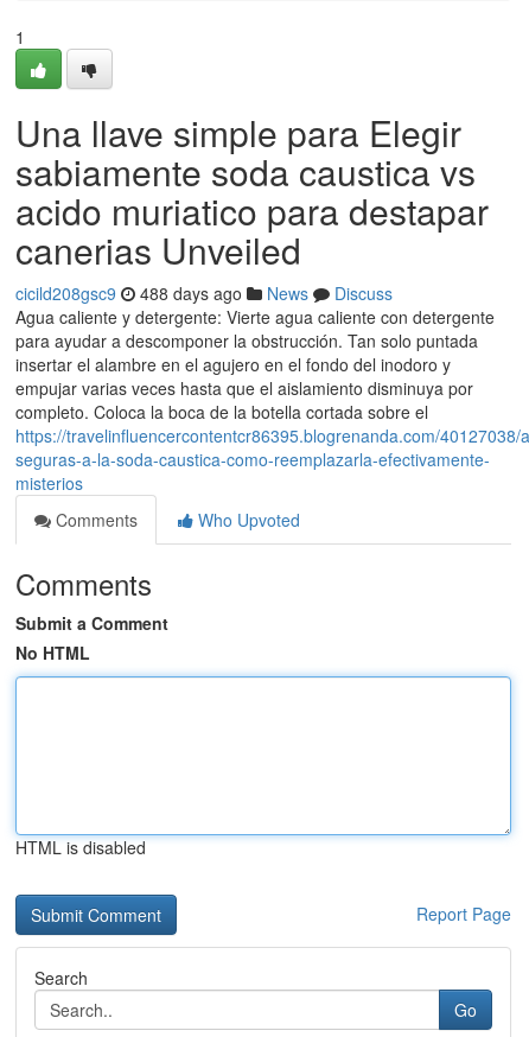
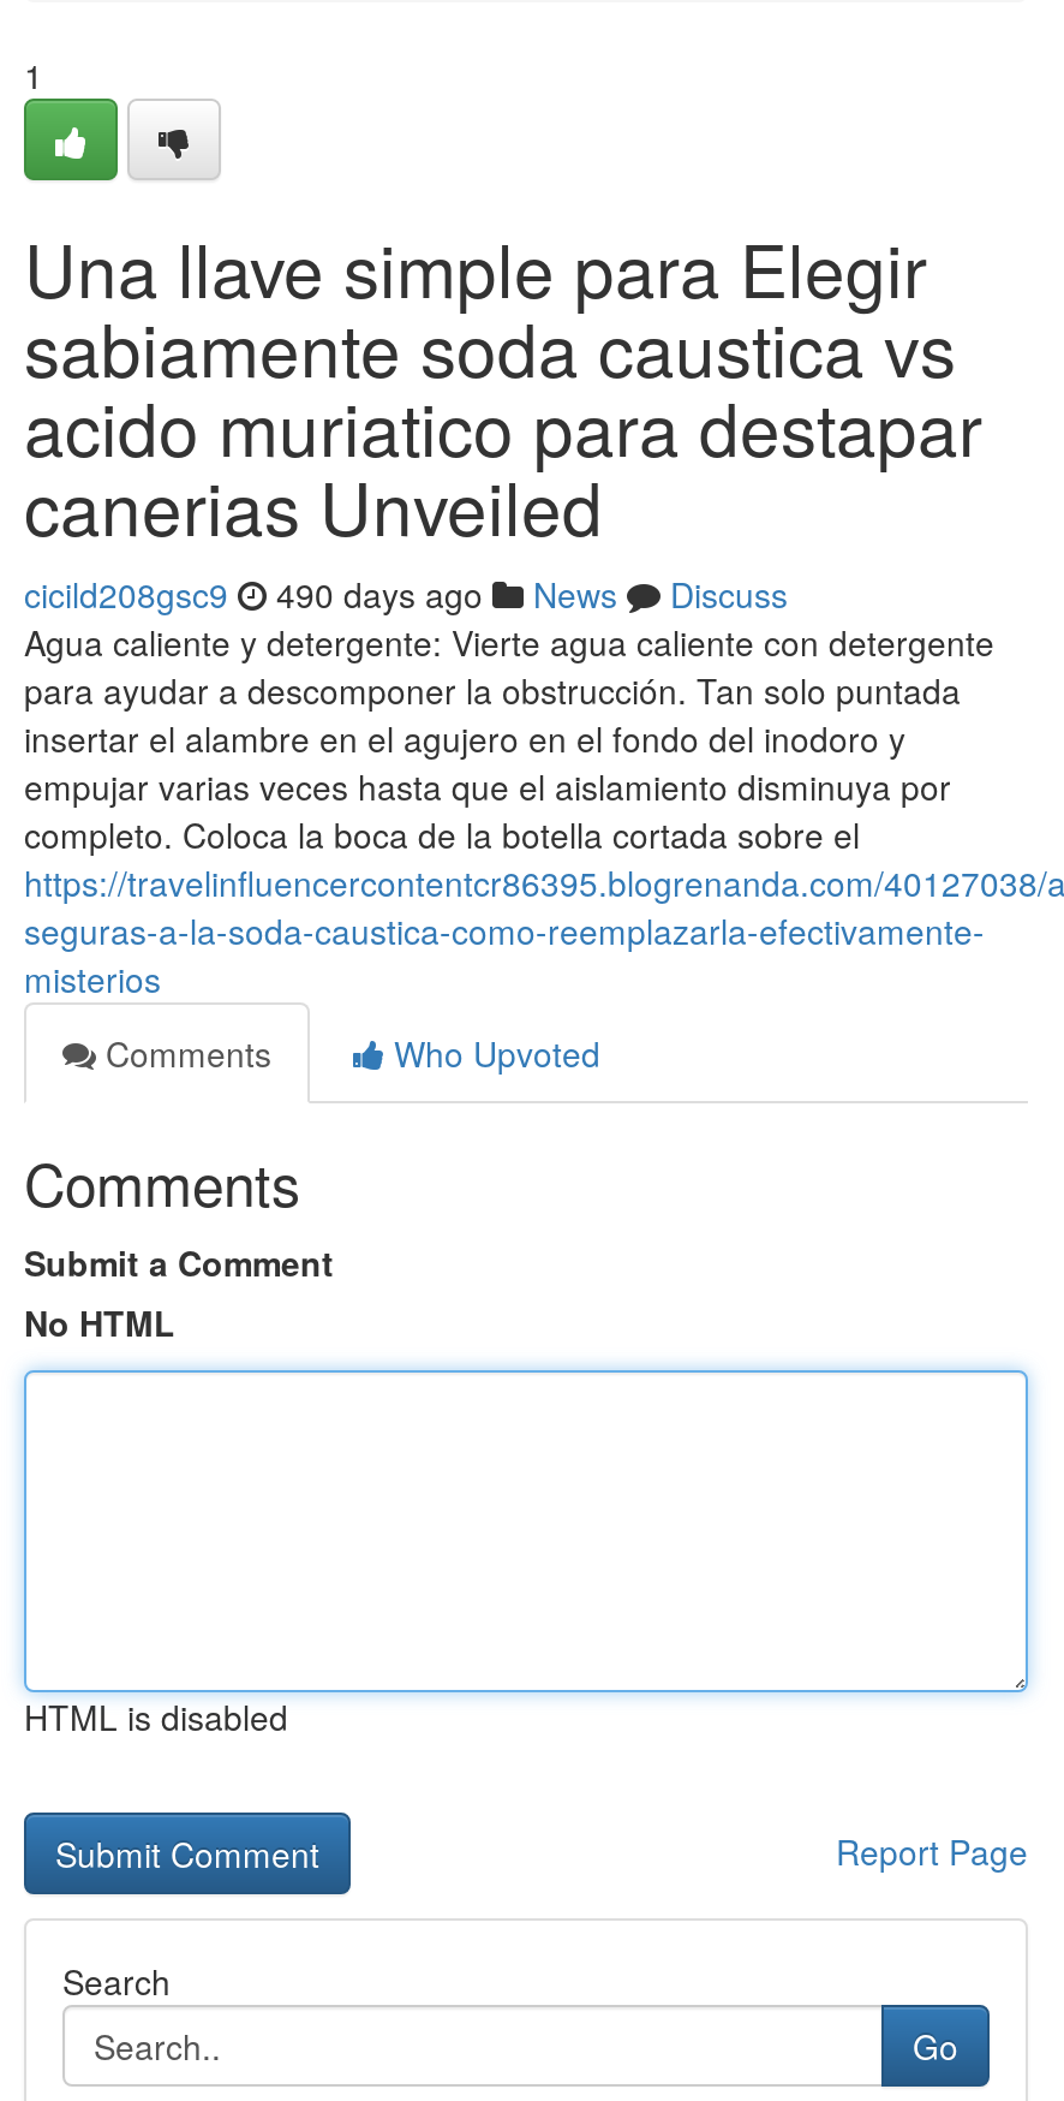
- cicild208gsc9 488 days ago News Discuss
+ cicild208gsc9 490 days ago News Discuss
